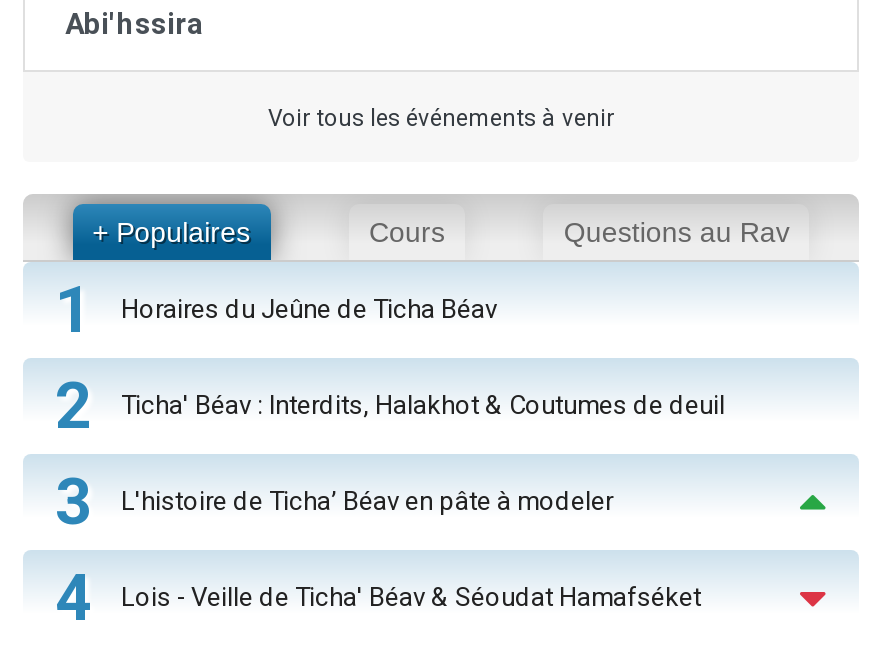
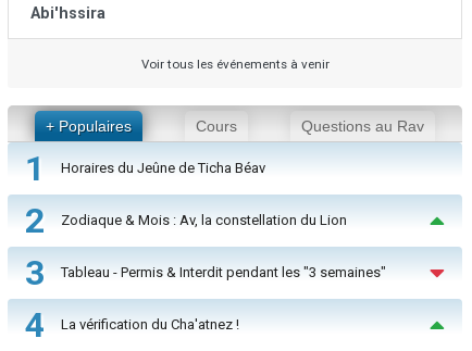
- Ticha' Béav : Interdits, Halakhot & Coutumes de deuil
+ Zodiaque & Mois : Av, la constellation du Lion

- L'histoire de Ticha’ Béav en pâte à modeler
+ Tableau - Permis & Interdit pendant les "3 semaines"

- Lois - Veille de Ticha' Béav & Séoudat Hamafséket
+ La vérification du Cha'atnez !
